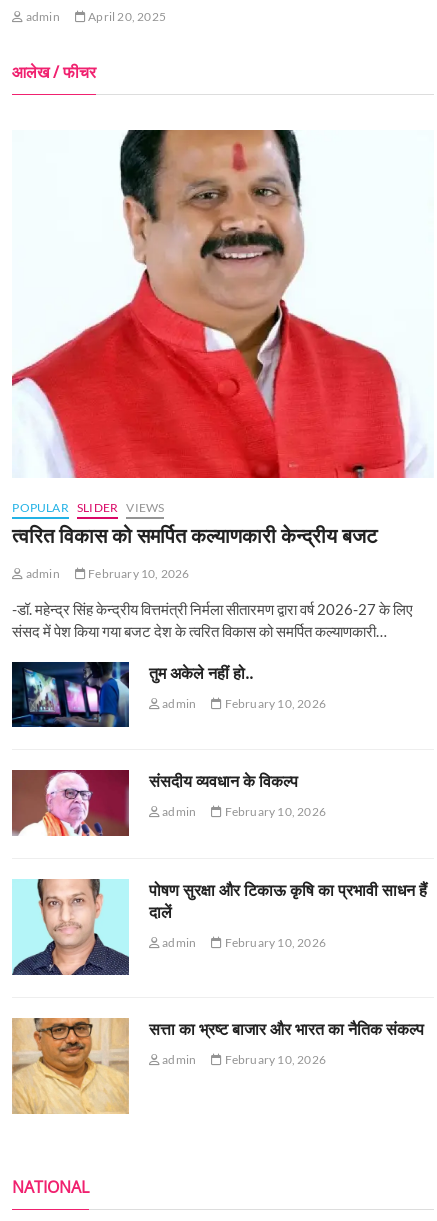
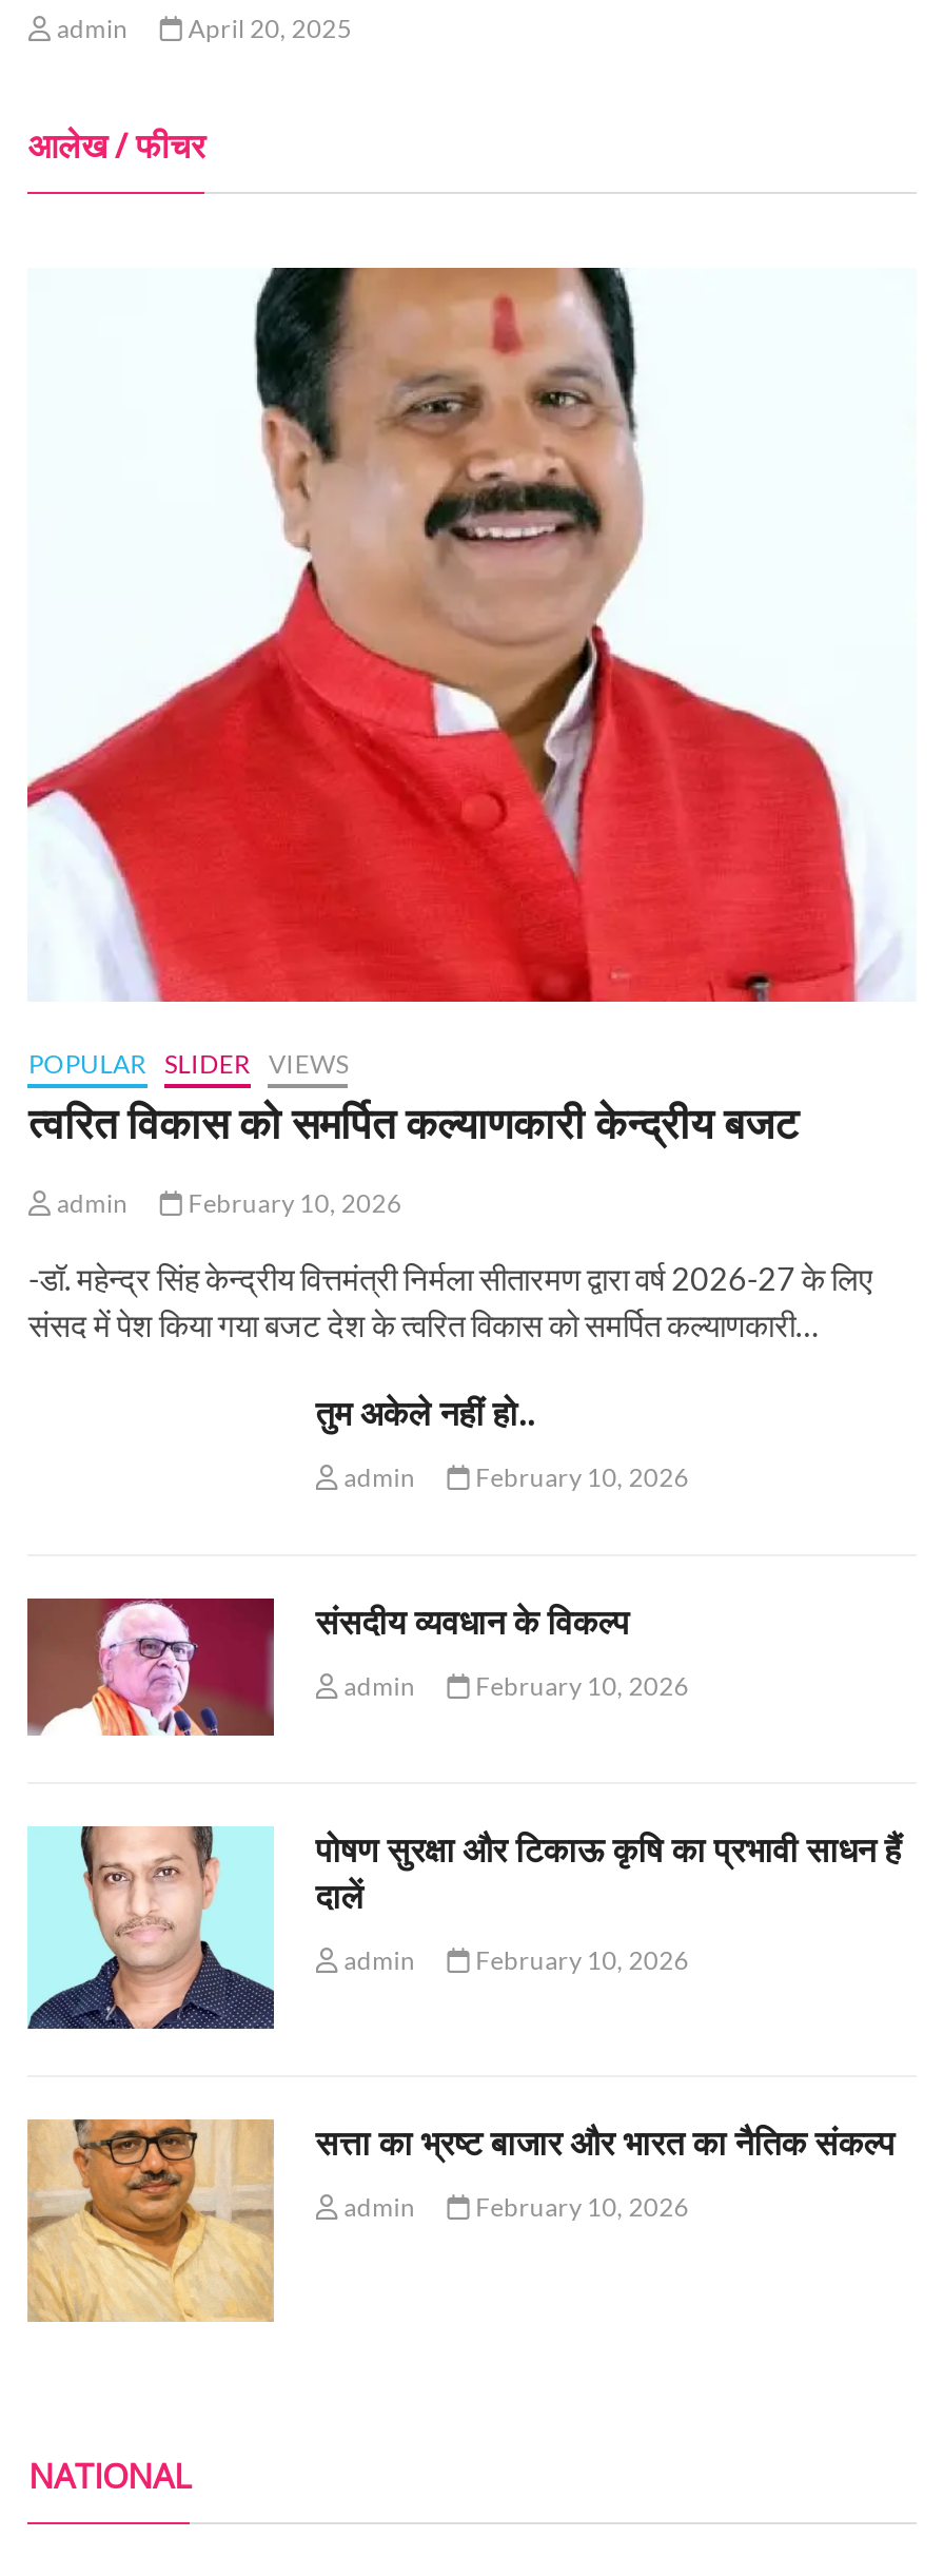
- [image]
